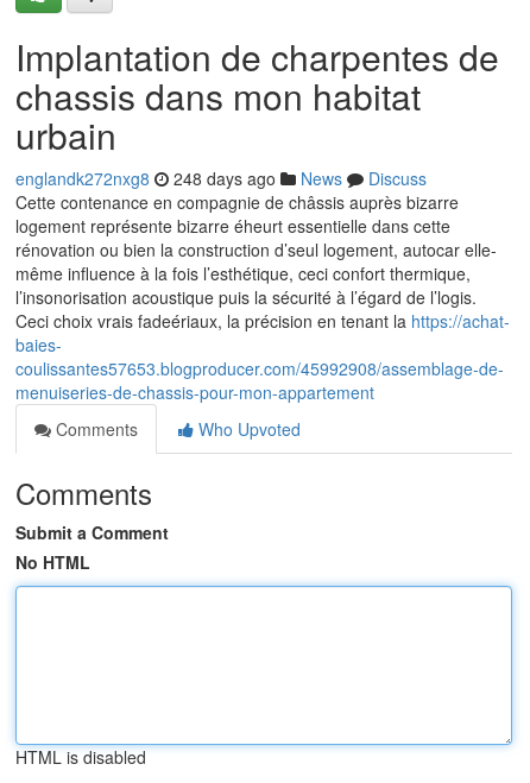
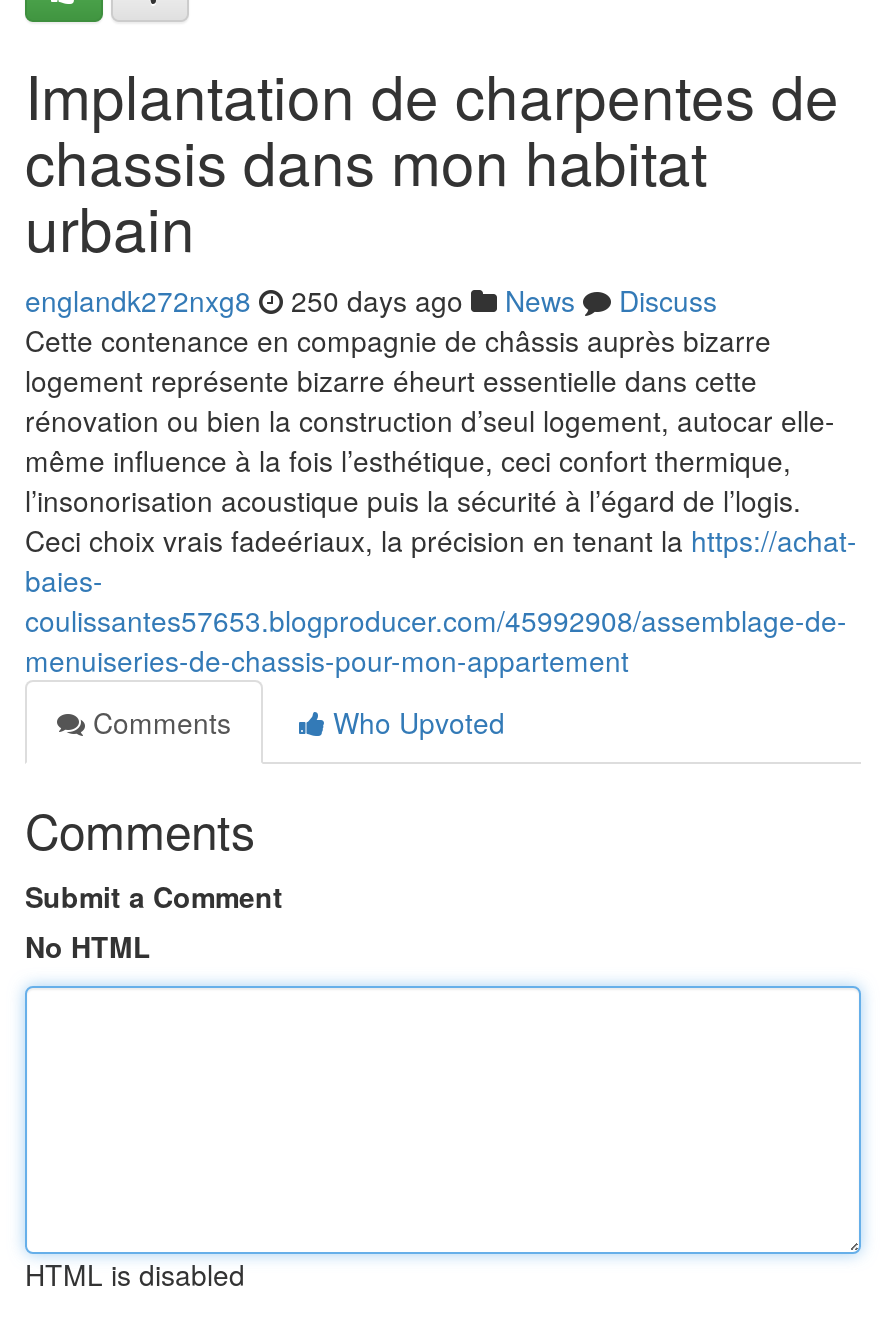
- englandk272nxg8 248 days ago News Discuss
+ englandk272nxg8 250 days ago News Discuss
